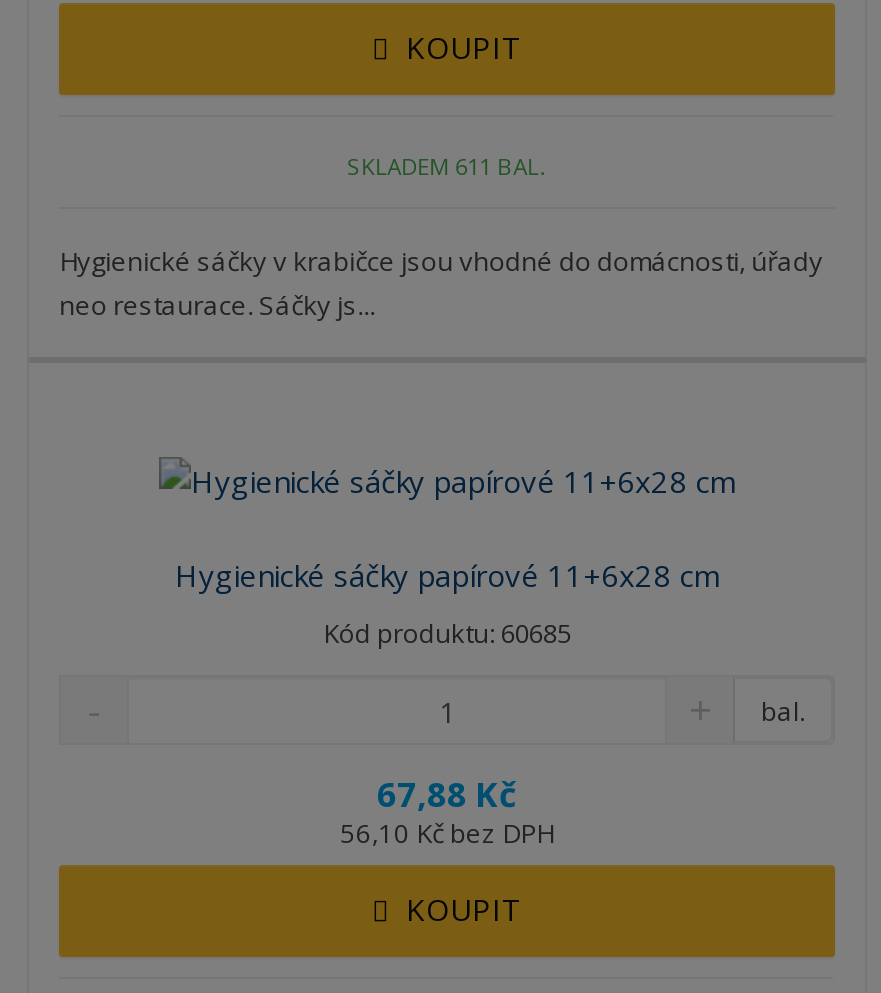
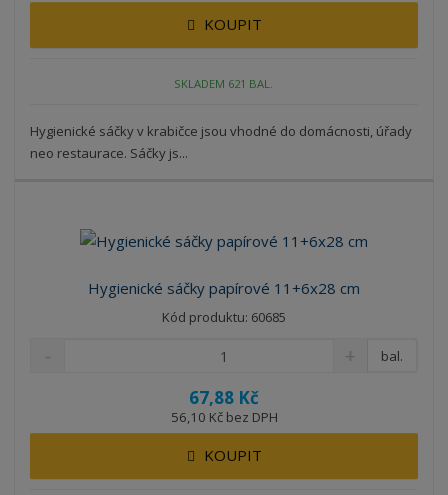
- SKLADEM 611 BAL.
+ SKLADEM 621 BAL.
